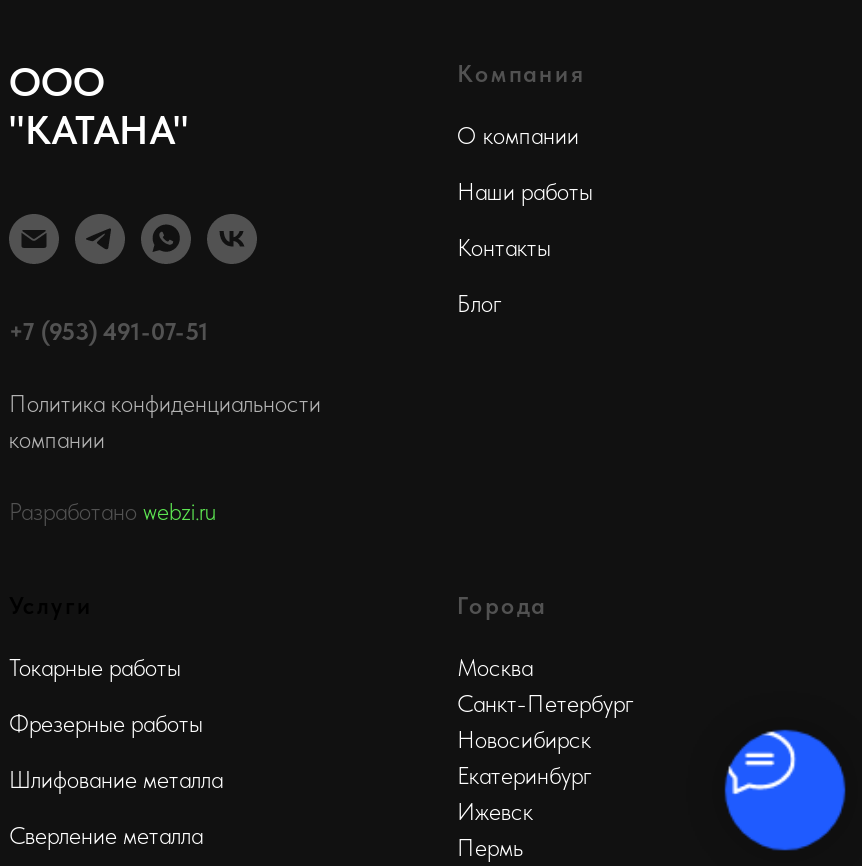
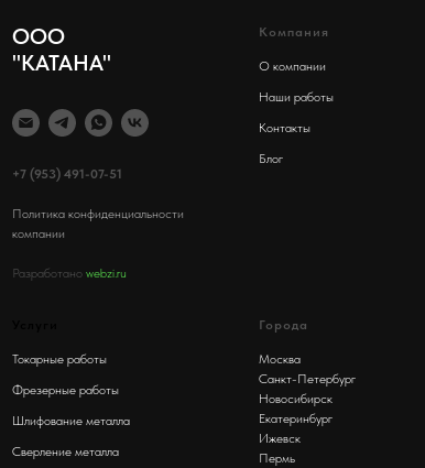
- [image]
